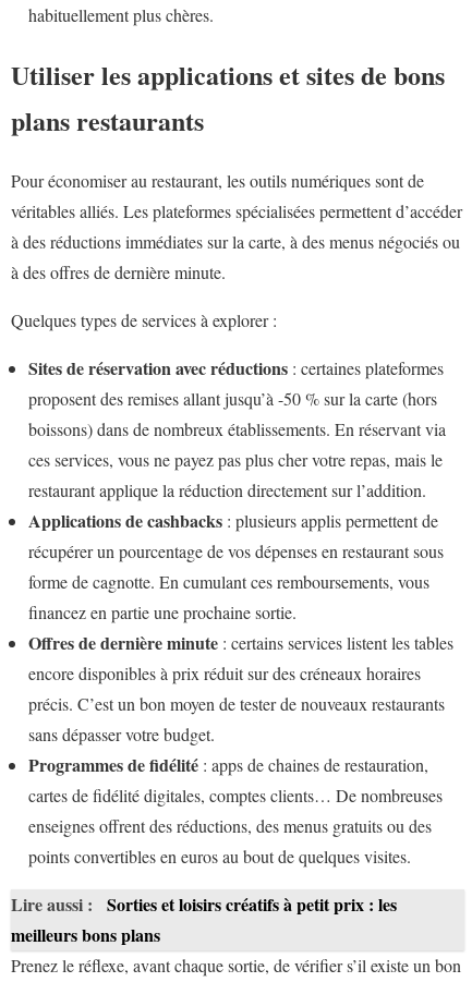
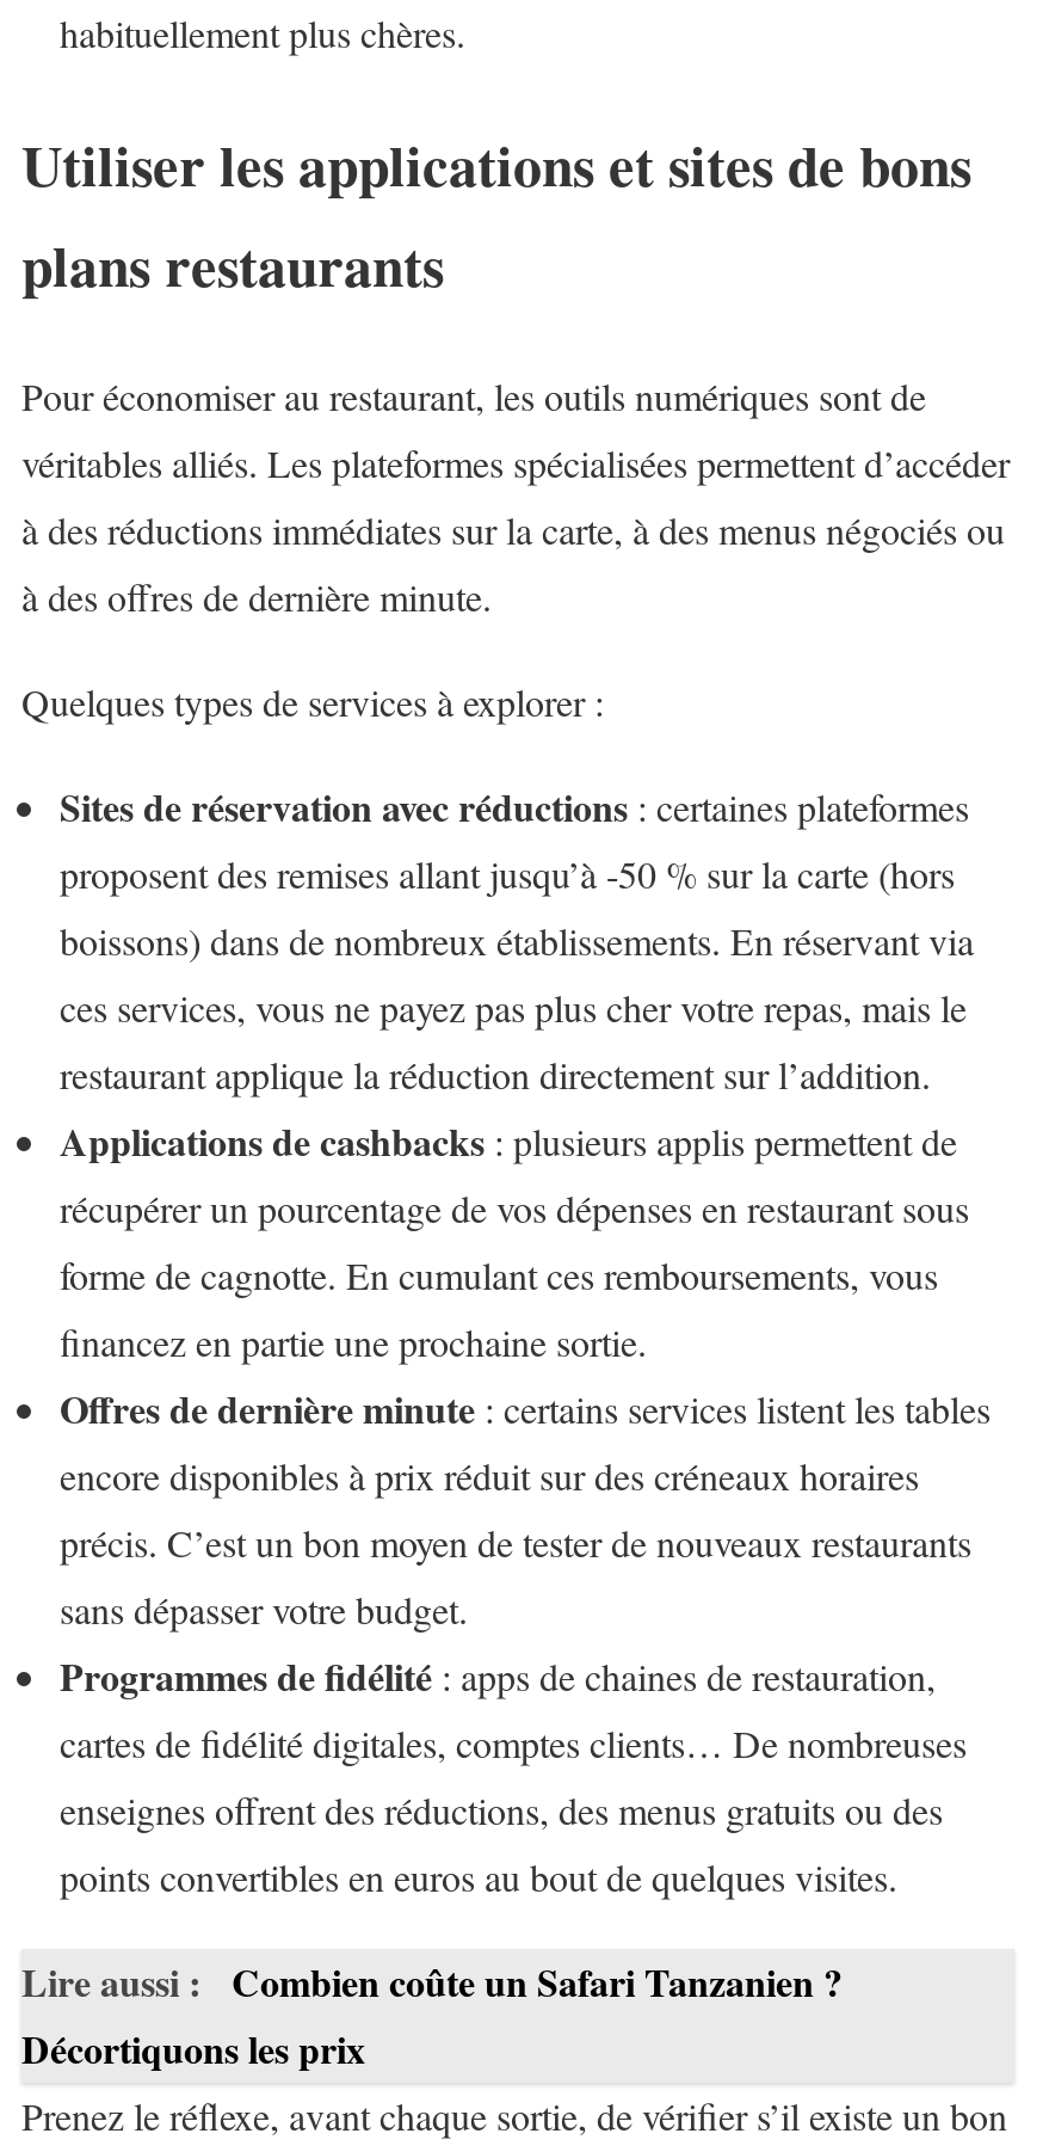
- Lire aussi : Sorties et loisirs créatifs à petit prix : les
- meilleurs bons plans
+ Lire aussi : Combien coûte un Safari Tanzanien ?
+ Décortiquons les prix
